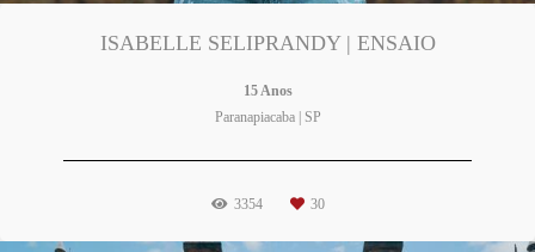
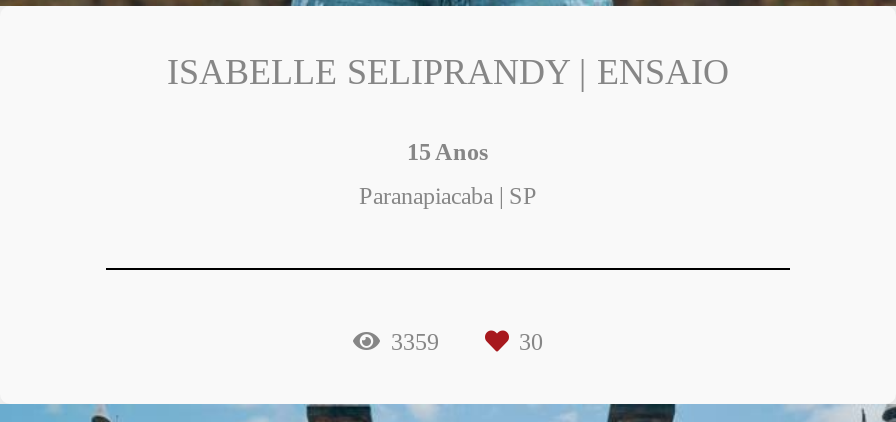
- 3354
+ 3359
